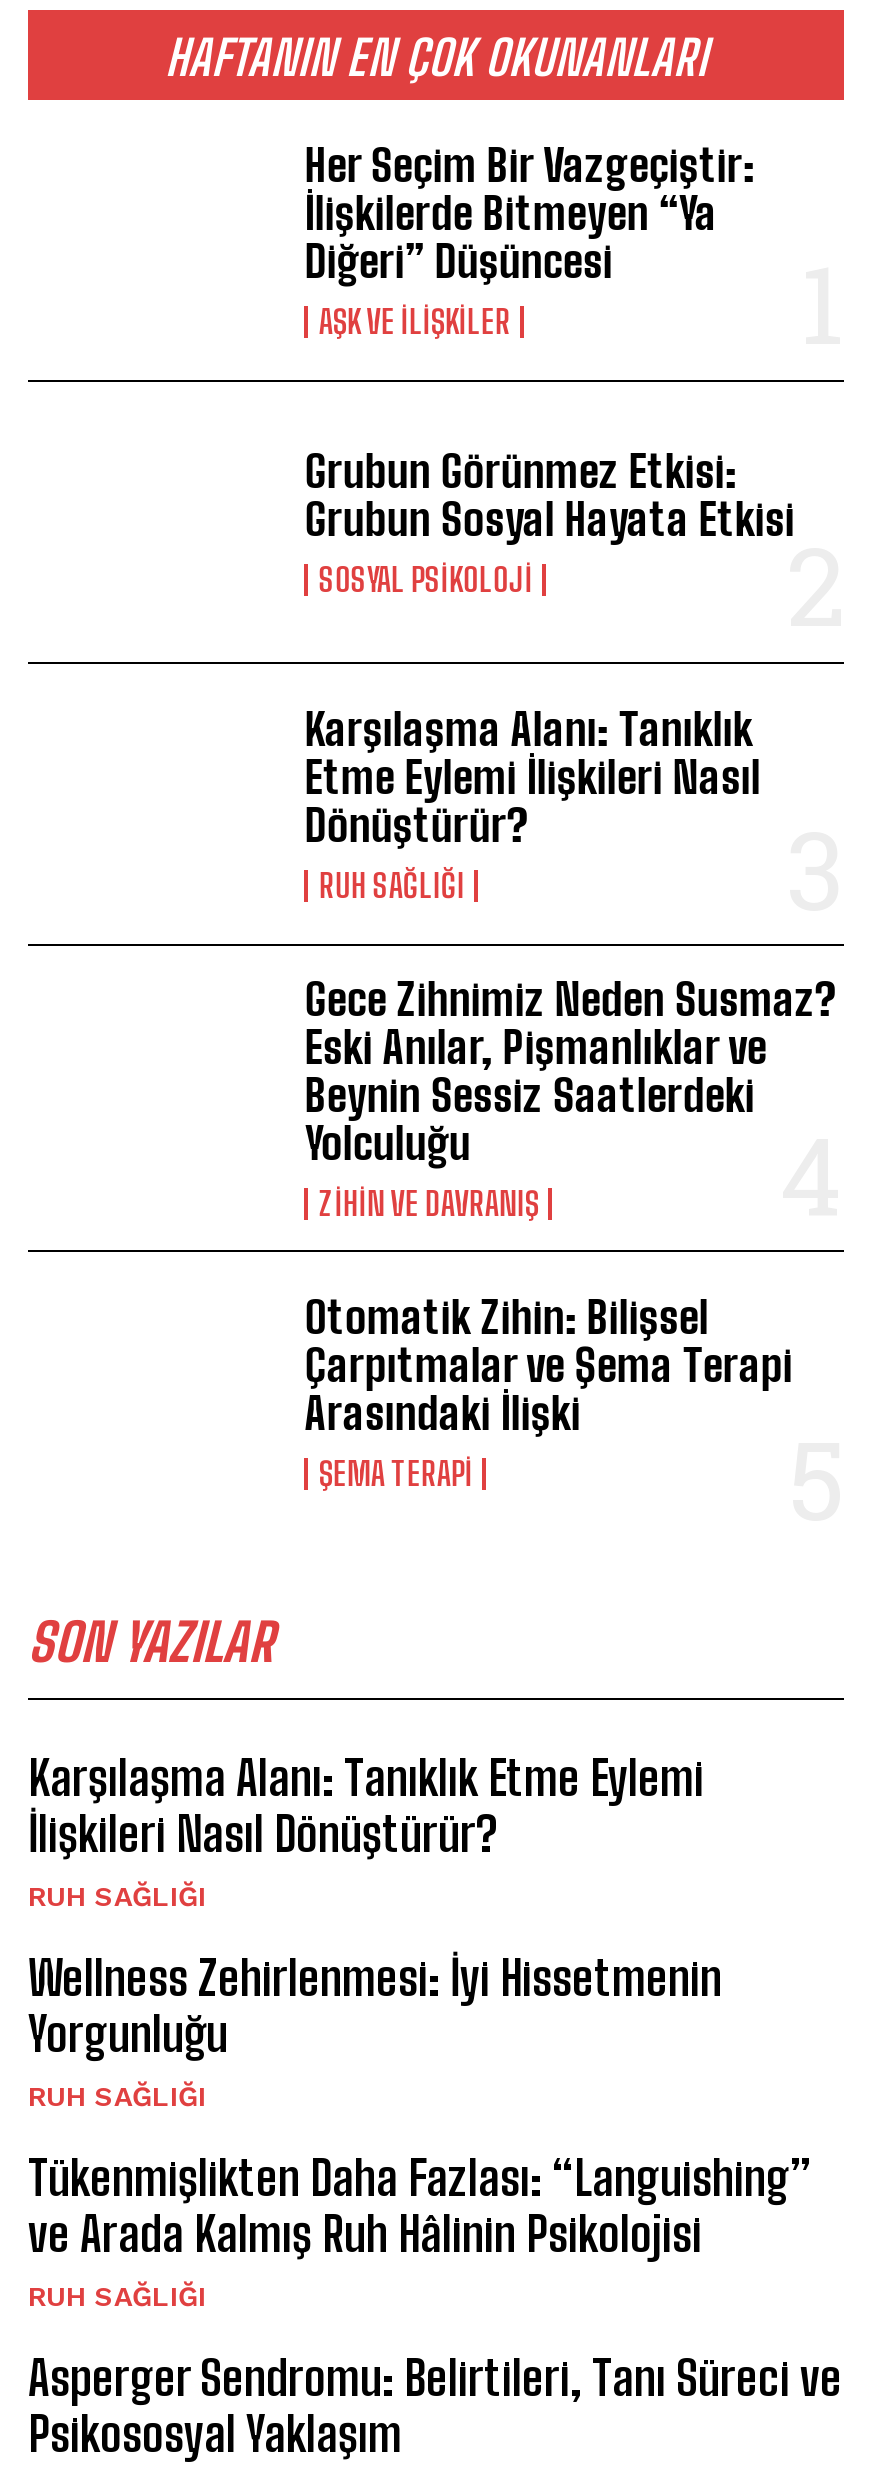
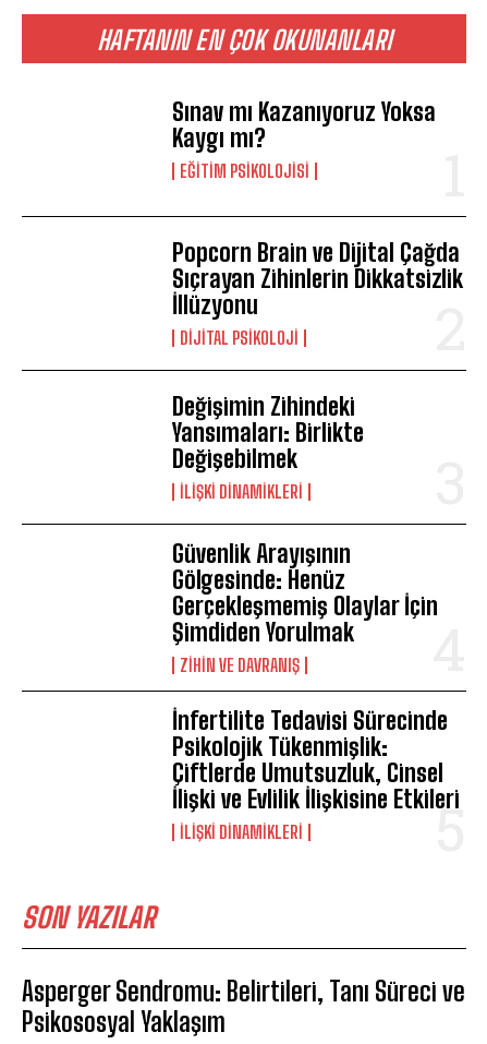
- Her Seçim Bir Vazgeçiştir:
- İlişkilerde Bitmeyen “Ya
- Diğeri” Düşüncesi
- AŞK VE İLIŞKILER
+ Sınav mı Kazanıyoruz Yoksa
+ Kaygı mı?
+ EĞITIM PSIKOLOJISI

- Grubun Görünmez Etkisi:
- Grubun Sosyal Hayata Etkisi
- SOSYAL PSIKOLOJI
+ Popcorn Brain ve Dijital Çağda
+ Sıçrayan Zihinlerin Dikkatsizlik
+ İllüzyonu
+ DIJITAL PSIKOLOJI

- Karşılaşma Alanı: Tanıklık
- Etme Eylemi İlişkileri Nasıl
- Dönüştürür?
- RUH SAĞLIĞI
+ Değişimin Zihindeki
+ Yansımaları: Birlikte
+ Değişebilmek
+ İLIŞKI DINAMIKLERI

- Gece Zihnimiz Neden Susmaz?
- Eski Anılar, Pişmanlıklar ve
- Beynin Sessiz Saatlerdeki
- Yolculuğu
+ Güvenlik Arayışının
+ Gölgesinde: Henüz
+ Gerçekleşmemiş Olaylar İçin
+ Şimdiden Yorulmak

- Otomatik Zihin: Bilişsel
- Çarpıtmalar ve Şema Terapi
- Arasındaki İlişki
- ŞEMA TERAPI
+ İnfertilite Tedavisi Sürecinde
+ Psikolojik Tükenmişlik:
+ Çiftlerde Umutsuzluk, Cinsel
+ İlişki ve Evlilik İlişkisine Etkileri
+ İLIŞKI DINAMIKLERI

- Karşılaşma Alanı: Tanıklık Etme Eylemi
- İlişkileri Nasıl Dönüştürür?
- RUH SAĞLIĞI
- Wellness Zehirlenmesi: İyi Hissetmenin
- Yorgunluğu
- RUH SAĞLIĞI
- Tükenmişlikten Daha Fazlası: “Languishing”
- ve Arada Kalmış Ruh Hâlinin Psikolojisi
- RUH SAĞLIĞI
